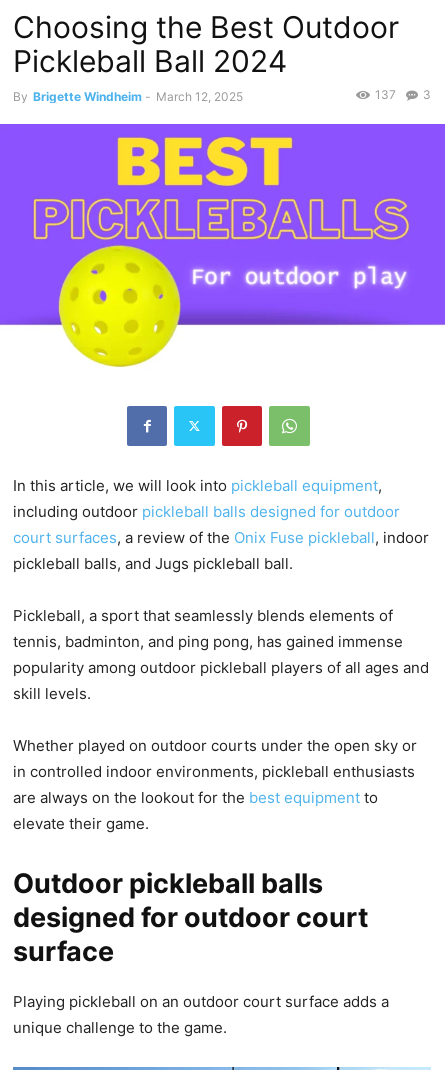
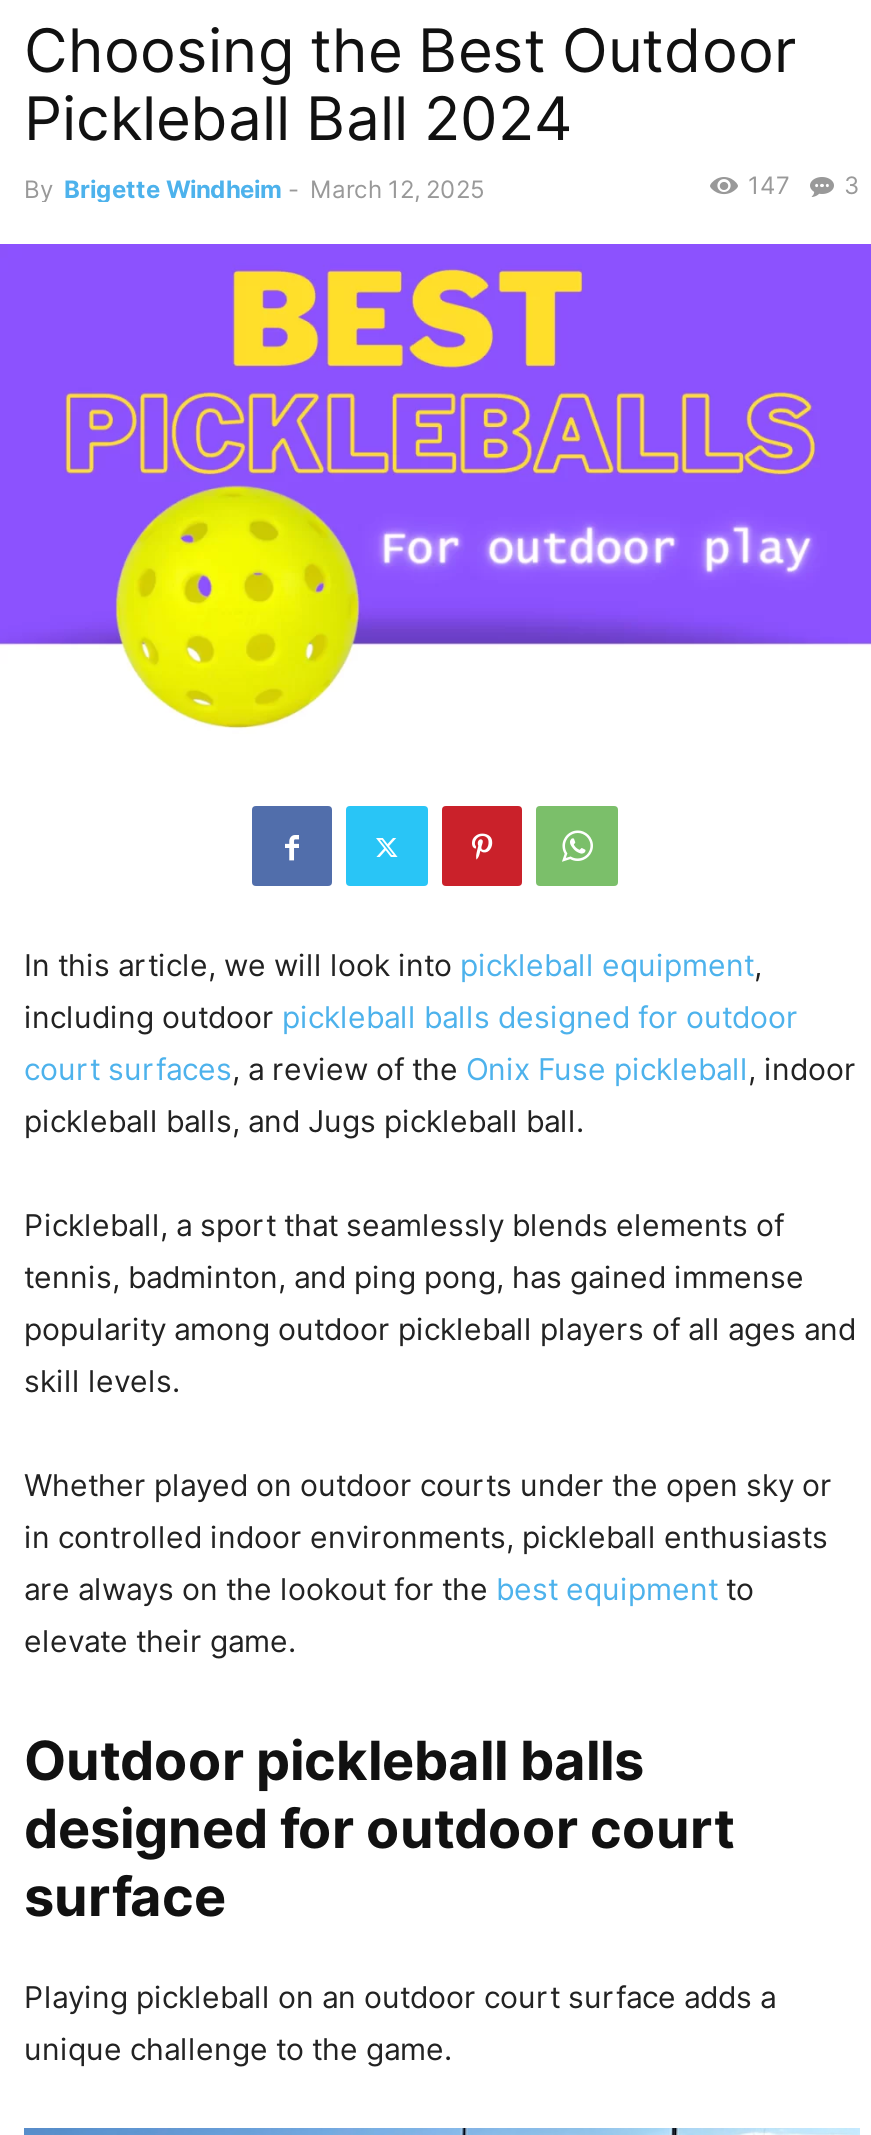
- 137 3
+ 147 3
